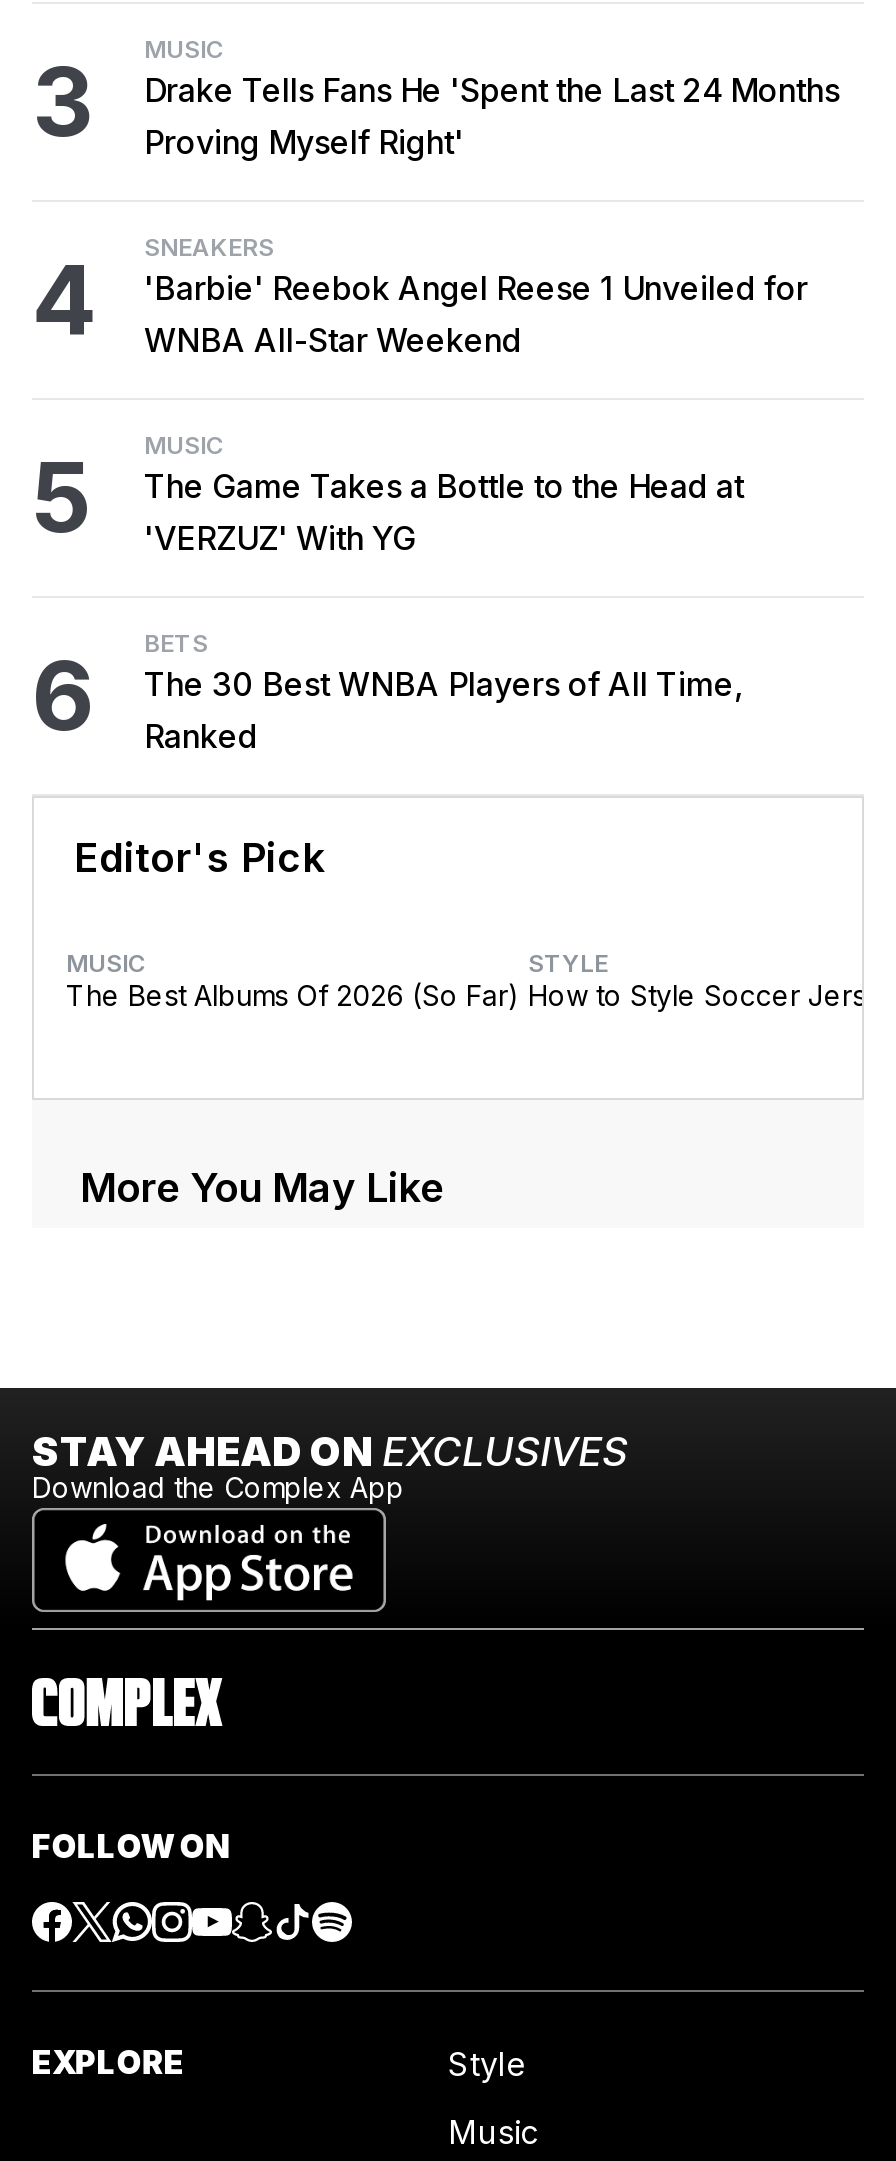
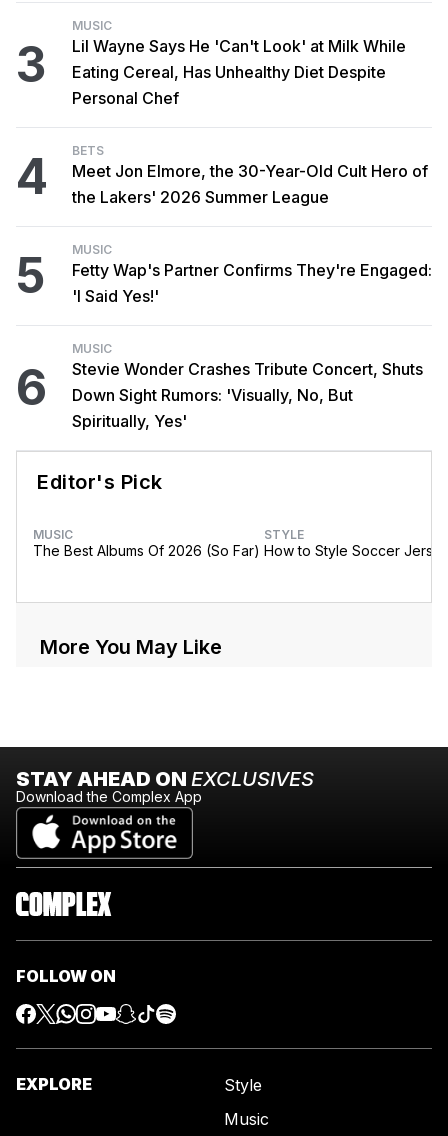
- Drake Tells Fans He 'Spent the Last 24 Months
- Proving Myself Right'
+ Lil Wayne Says He 'Can't Look' at Milk While
+ Eating Cereal, Has Unhealthy Diet Despite
+ Personal Chef

- SNEAKERS
- 'Barbie' Reebok Angel Reese 1 Unveiled for
- WNBA All-Star Weekend
+ BETS
+ Meet Jon Elmore, the 30-Year-Old Cult Hero of
+ the Lakers' 2026 Summer League

- The Game Takes a Bottle to the Head at
- 'VERZUZ' With YG
+ Fetty Wap's Partner Confirms They're Engaged:
+ 'I Said Yes!'

- BETS
- The 30 Best WNBA Players of All Time,
- Ranked
+ MUSIC
+ Stevie Wonder Crashes Tribute Concert, Shuts
+ Down Sight Rumors: 'Visually, No, But
+ Spiritually, Yes'
